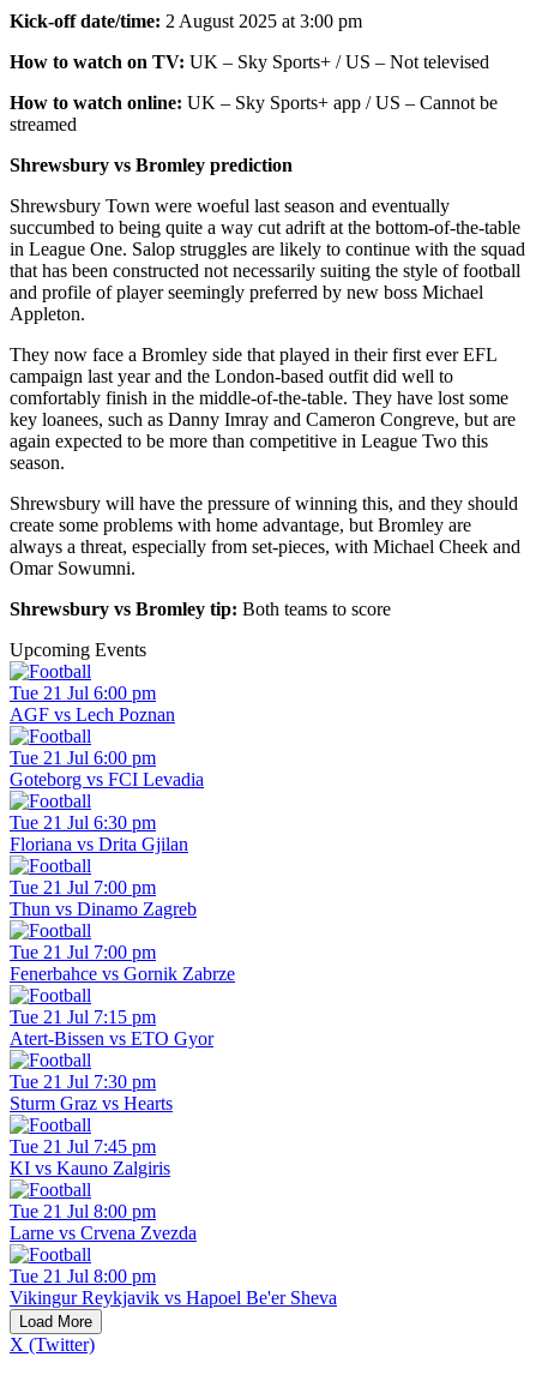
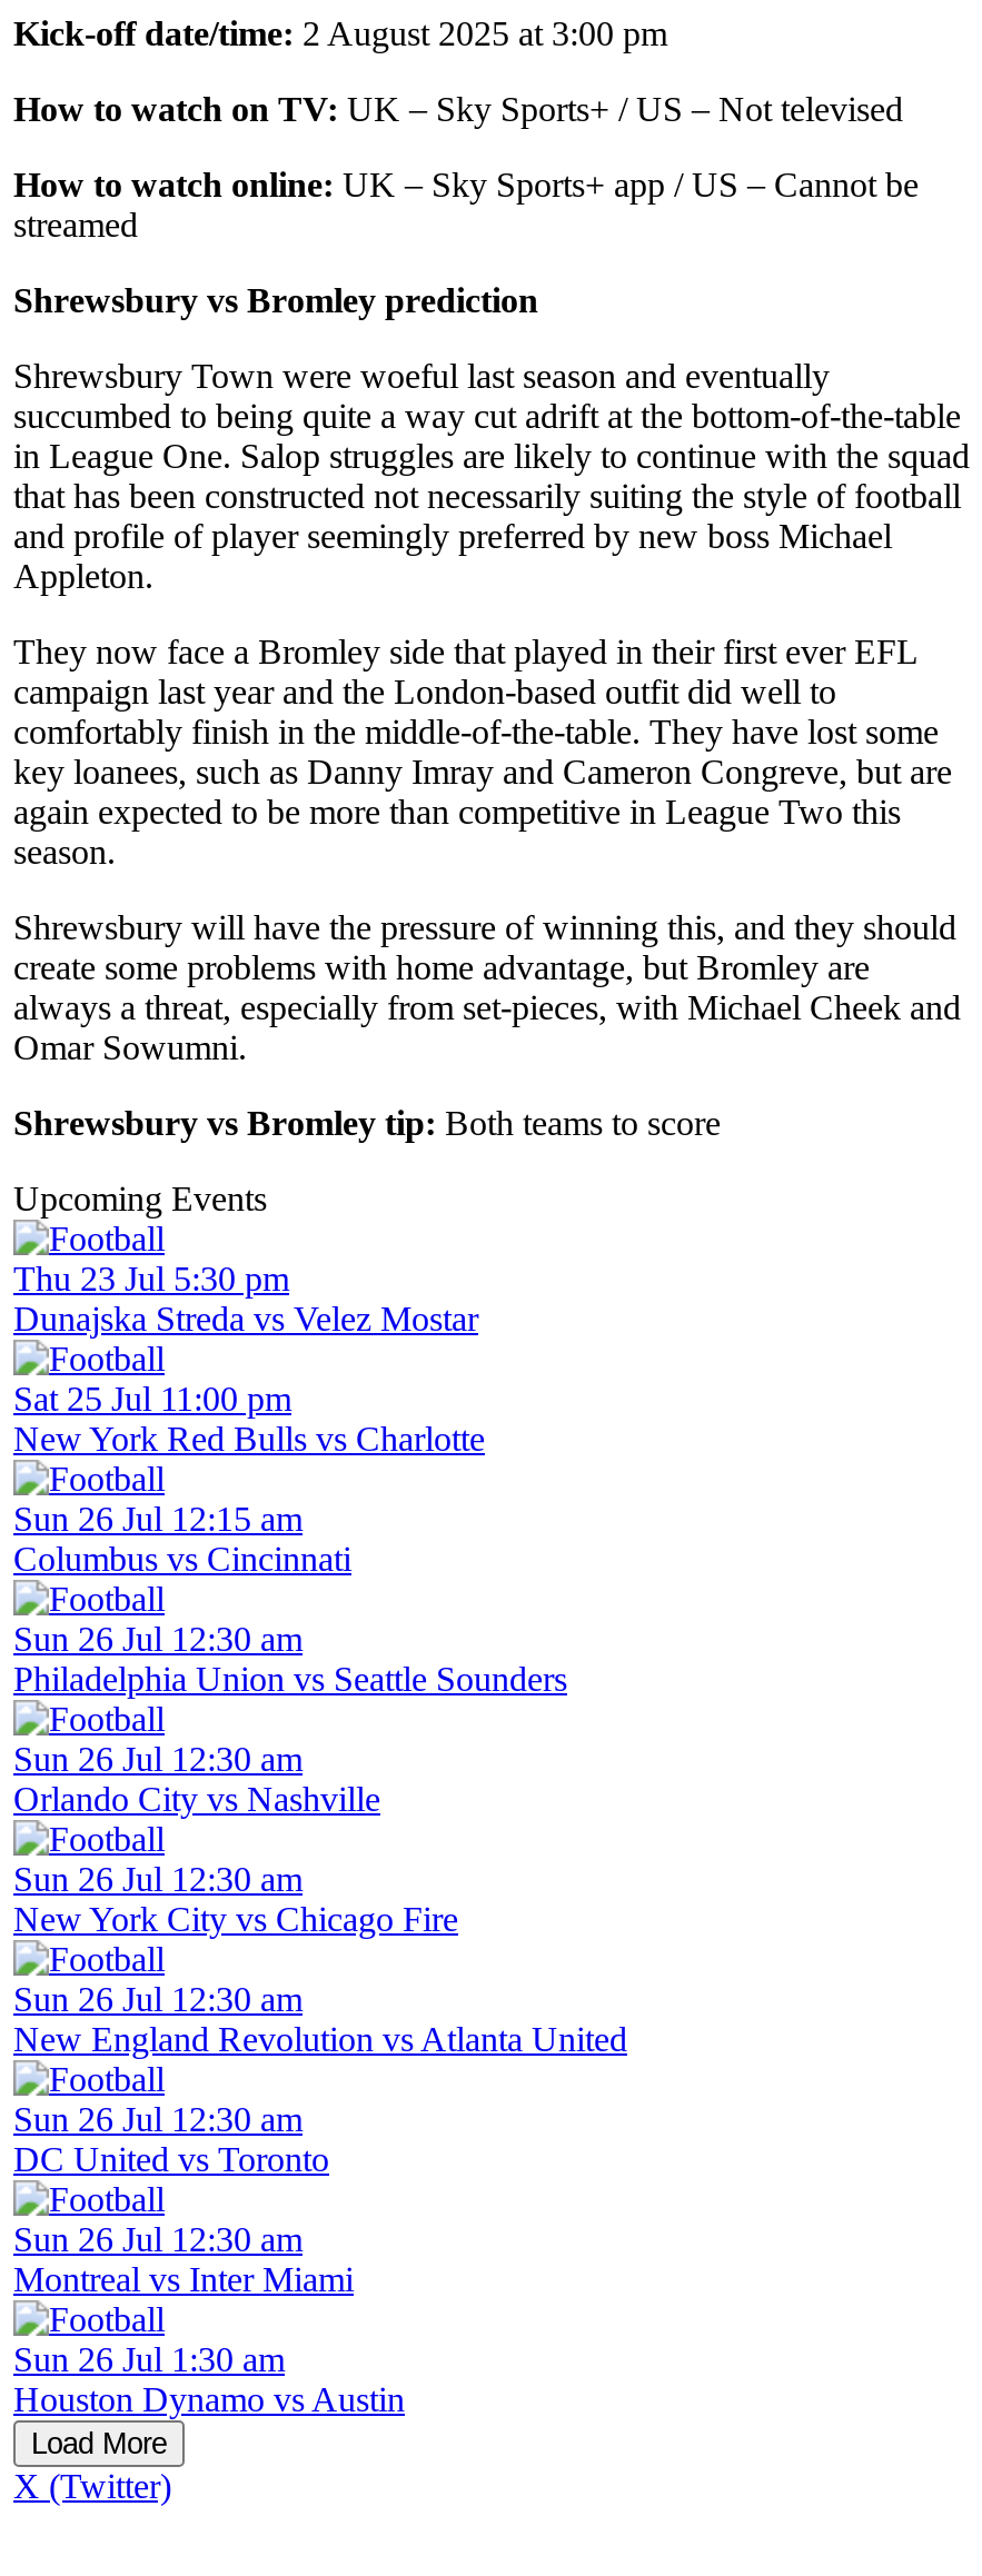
- Tue 21 Jul 6:00 pm
- AGF vs Lech Poznan
+ Thu 23 Jul 5:30 pm
+ Dunajska Streda vs Velez Mostar

- Tue 21 Jul 6:00 pm
- Goteborg vs FCI Levadia
+ Sat 25 Jul 11:00 pm
+ New York Red Bulls vs Charlotte

- Tue 21 Jul 6:30 pm
- Floriana vs Drita Gjilan
+ Sun 26 Jul 12:15 am
+ Columbus vs Cincinnati

- Tue 21 Jul 7:00 pm
- Thun vs Dinamo Zagreb
+ Sun 26 Jul 12:30 am
+ Philadelphia Union vs Seattle Sounders

- Tue 21 Jul 7:00 pm
- Fenerbahce vs Gornik Zabrze
+ Sun 26 Jul 12:30 am
+ Orlando City vs Nashville

- Tue 21 Jul 7:15 pm
- Atert-Bissen vs ETO Gyor
+ Sun 26 Jul 12:30 am
+ New York City vs Chicago Fire

- Tue 21 Jul 7:30 pm
- Sturm Graz vs Hearts
+ Sun 26 Jul 12:30 am
+ New England Revolution vs Atlanta United

- Tue 21 Jul 7:45 pm
- KI vs Kauno Zalgiris
+ Sun 26 Jul 12:30 am
+ DC United vs Toronto

- Tue 21 Jul 8:00 pm
- Larne vs Crvena Zvezda
+ Sun 26 Jul 12:30 am
+ Montreal vs Inter Miami

- Tue 21 Jul 8:00 pm
- Vikingur Reykjavik vs Hapoel Be'er Sheva
+ Sun 26 Jul 1:30 am
+ Houston Dynamo vs Austin
